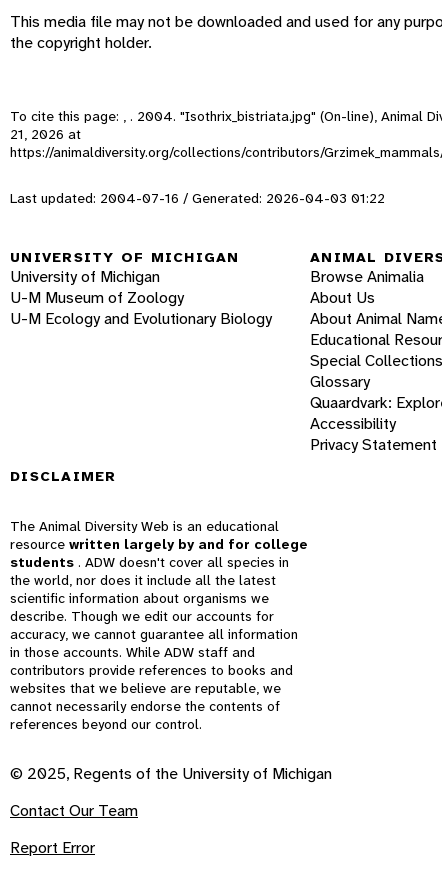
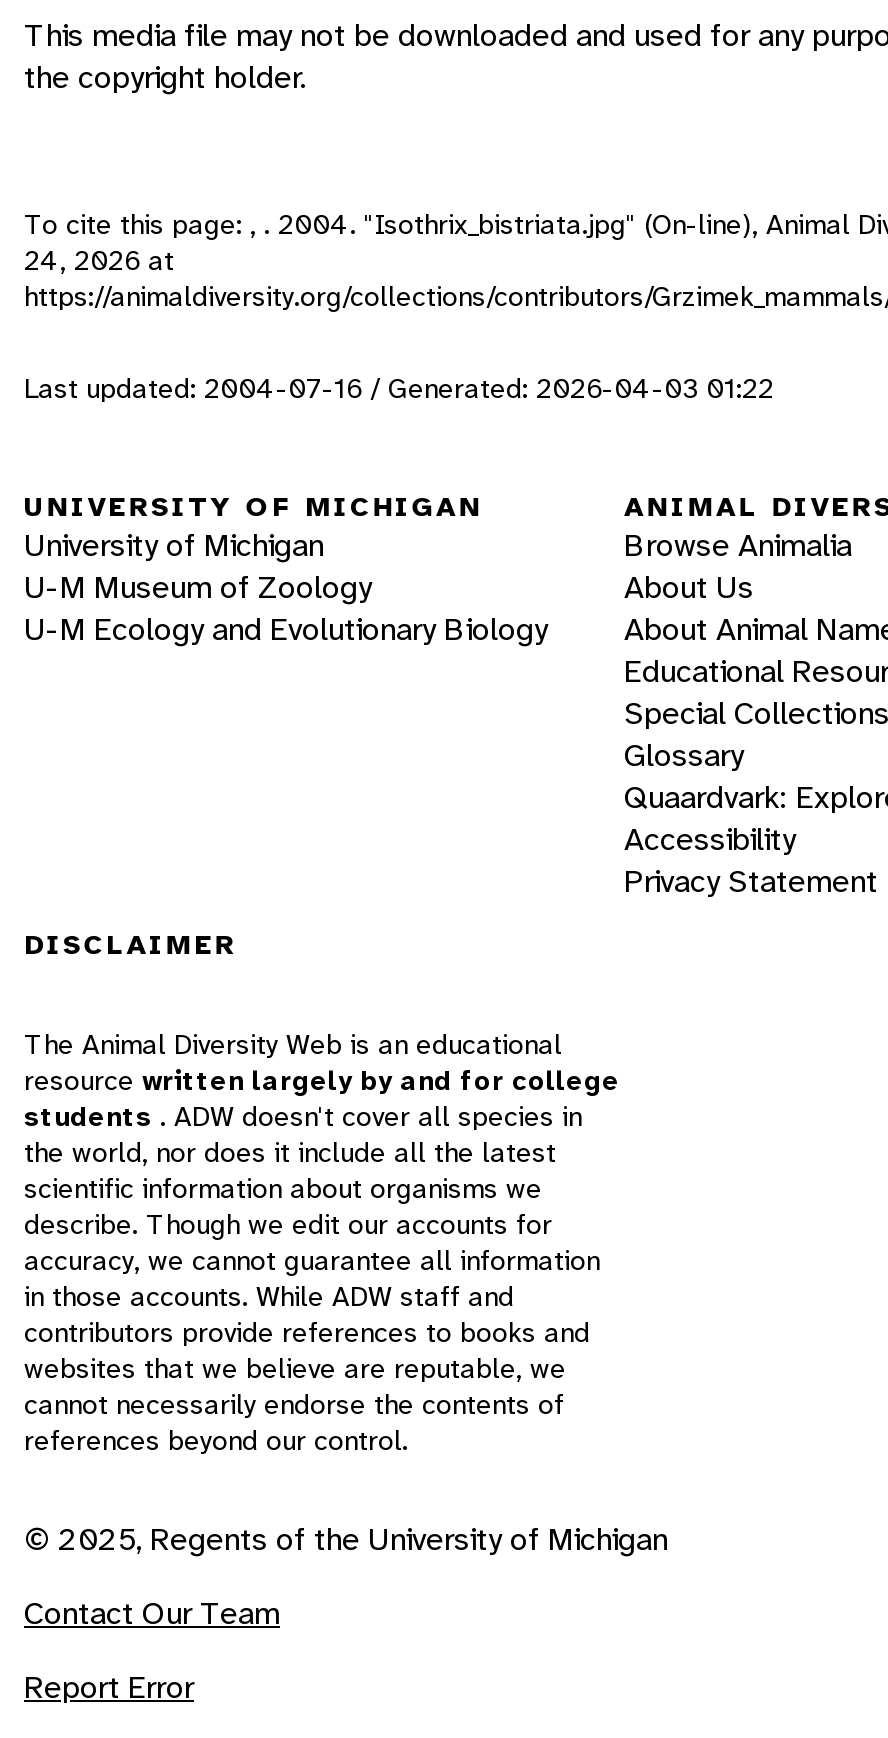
- 21, 2026 at
+ 24, 2026 at
